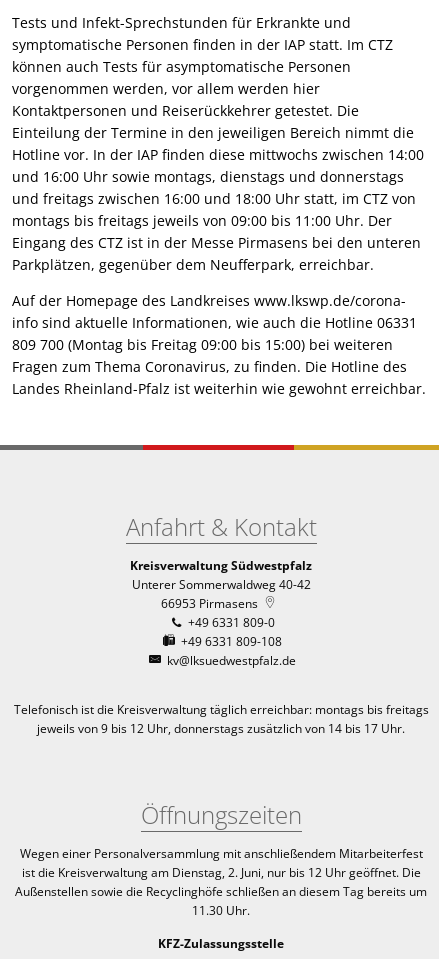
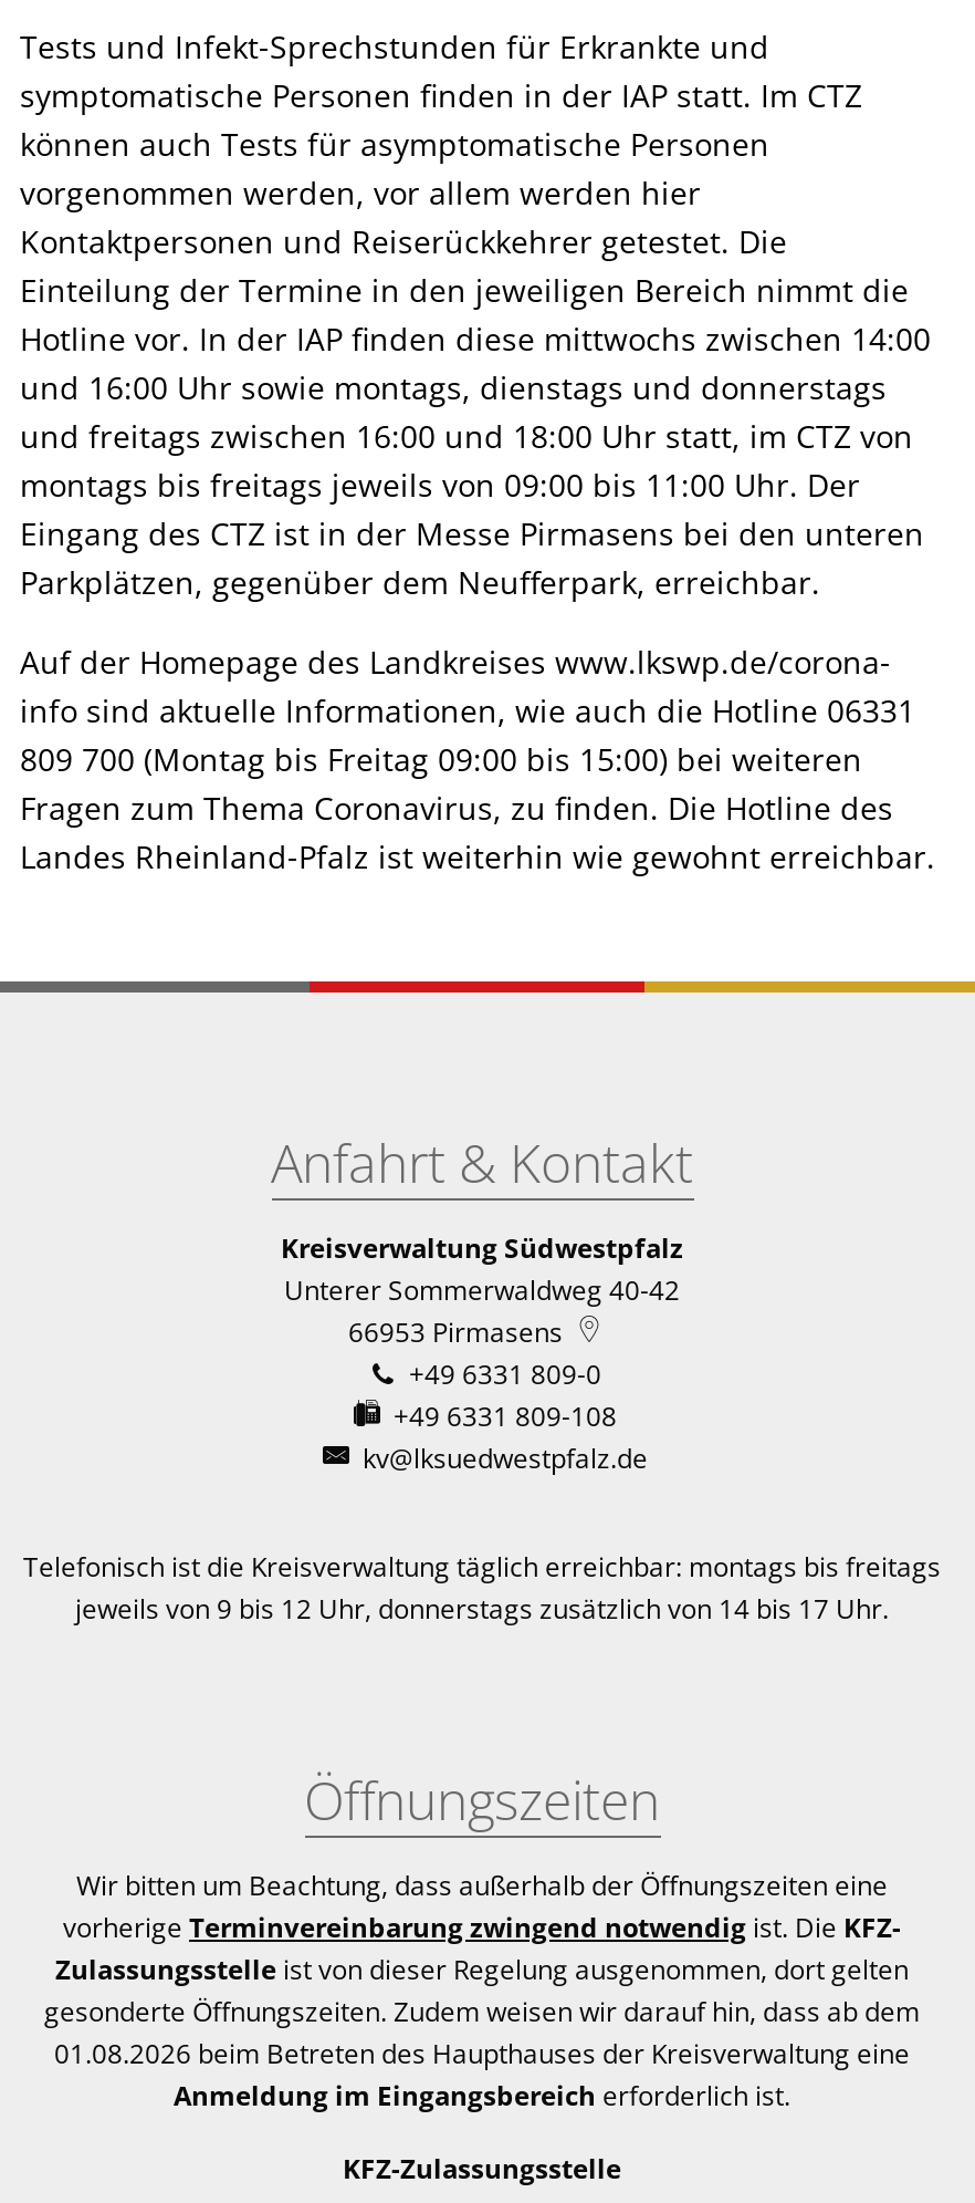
- Wegen einer Personalversammlung mit anschließendem Mitarbeiterfest
- ist die Kreisverwaltung am Dienstag, 2. Juni, nur bis 12 Uhr geöffnet. Die
- Außenstellen sowie die Recyclinghöfe schließen an diesem Tag bereits um
- 11.30 Uhr.
+ Wir bitten um Beachtung, dass außerhalb der Öffnungszeiten eine
+ vorherige Terminvereinbarung zwingend notwendig ist. Die KFZ-
+ Zulassungsstelle ist von dieser Regelung ausgenommen, dort gelten
+ gesonderte Öffnungszeiten. Zudem weisen wir darauf hin, dass ab dem
+ 01.08.2026 beim Betreten des Haupthauses der Kreisverwaltung eine
+ Anmeldung im Eingangsbereich erforderlich ist.
